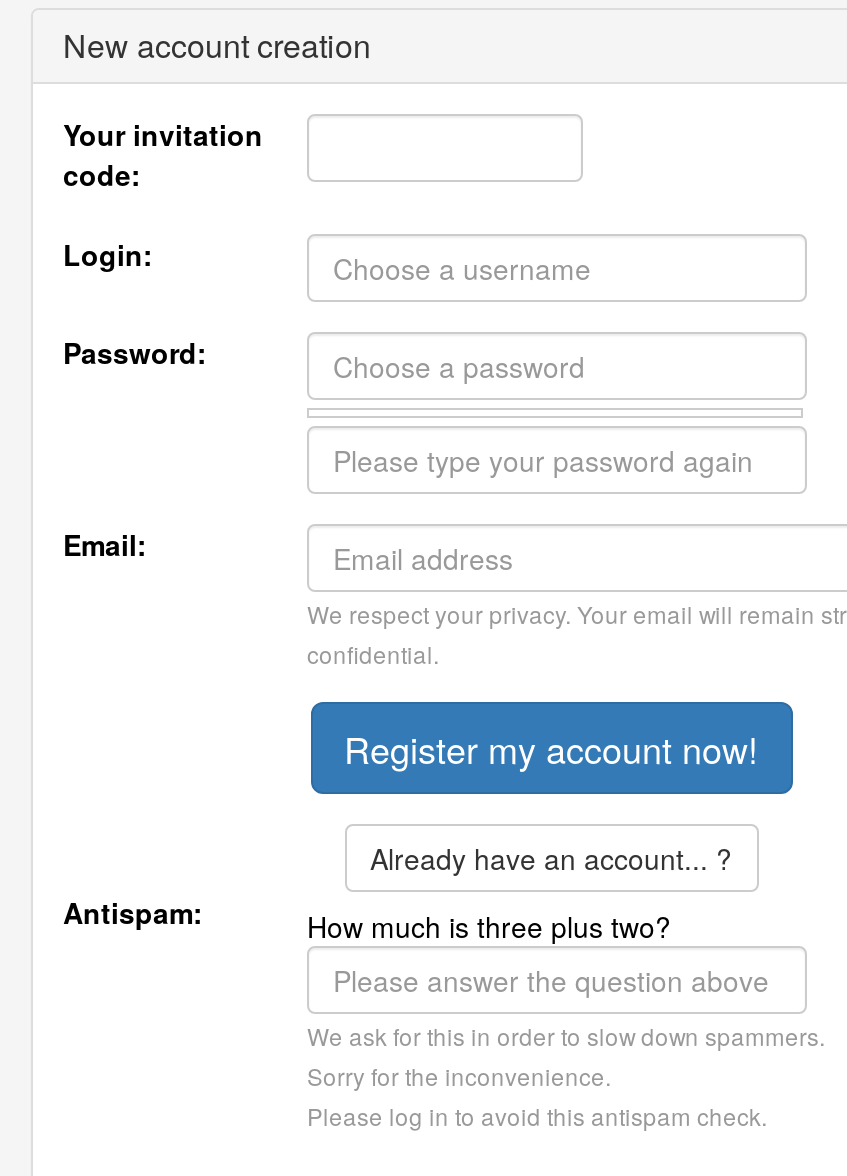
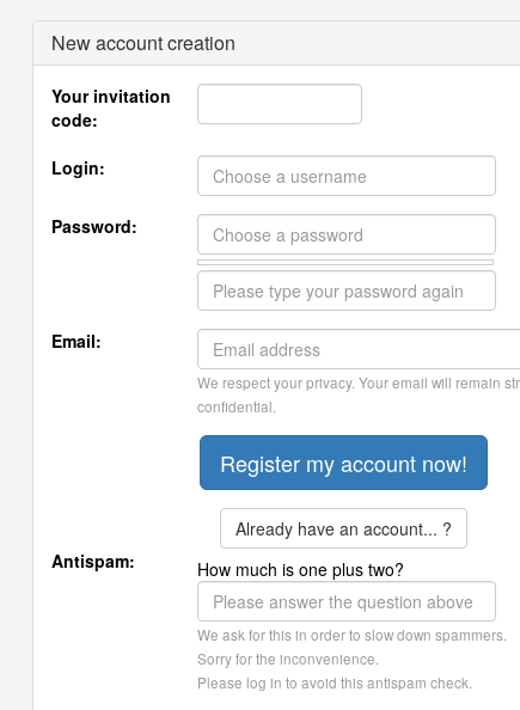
- How much is three plus two?
+ How much is one plus two?
